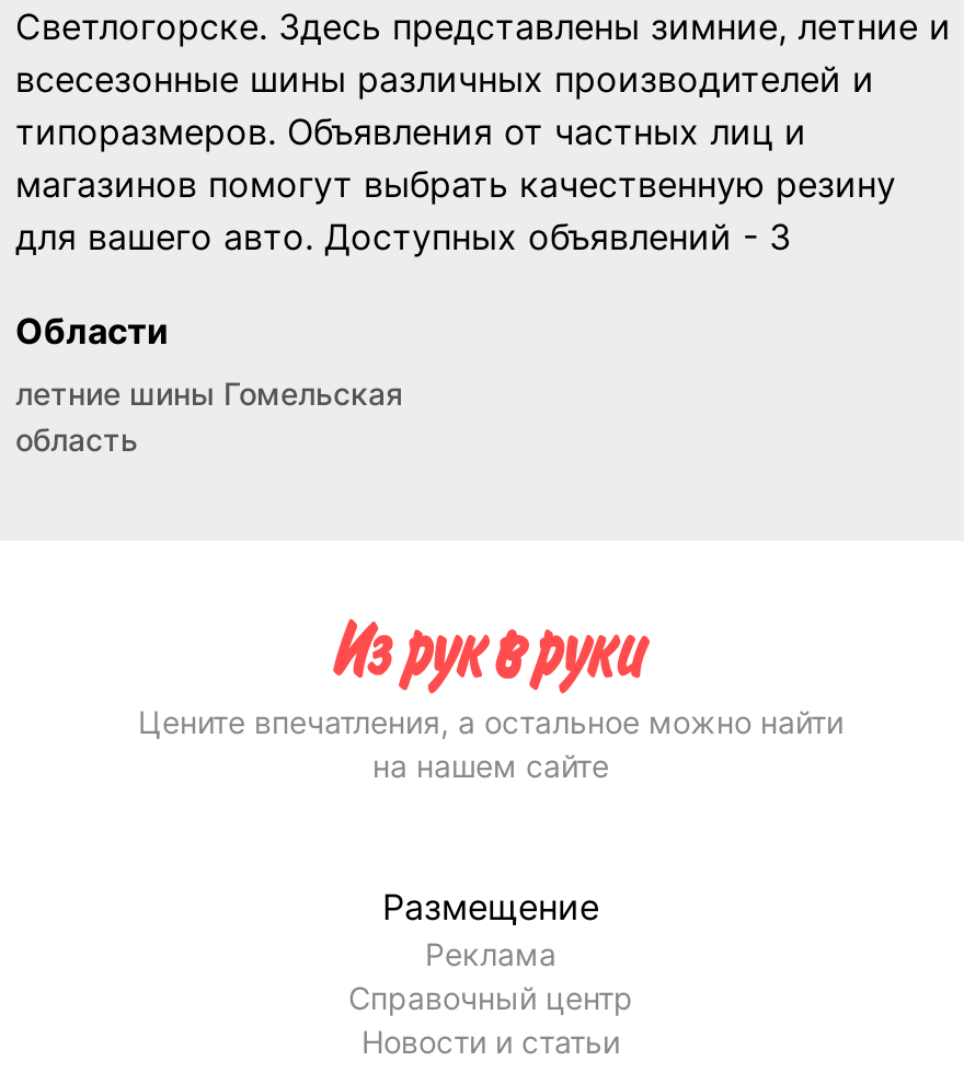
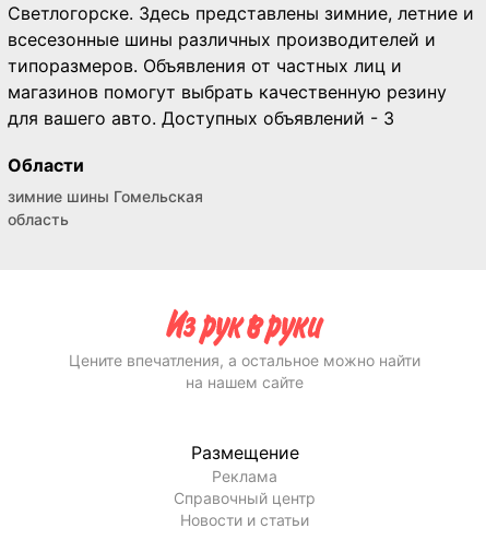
- летние шины Гомельская
+ зимние шины Гомельская
